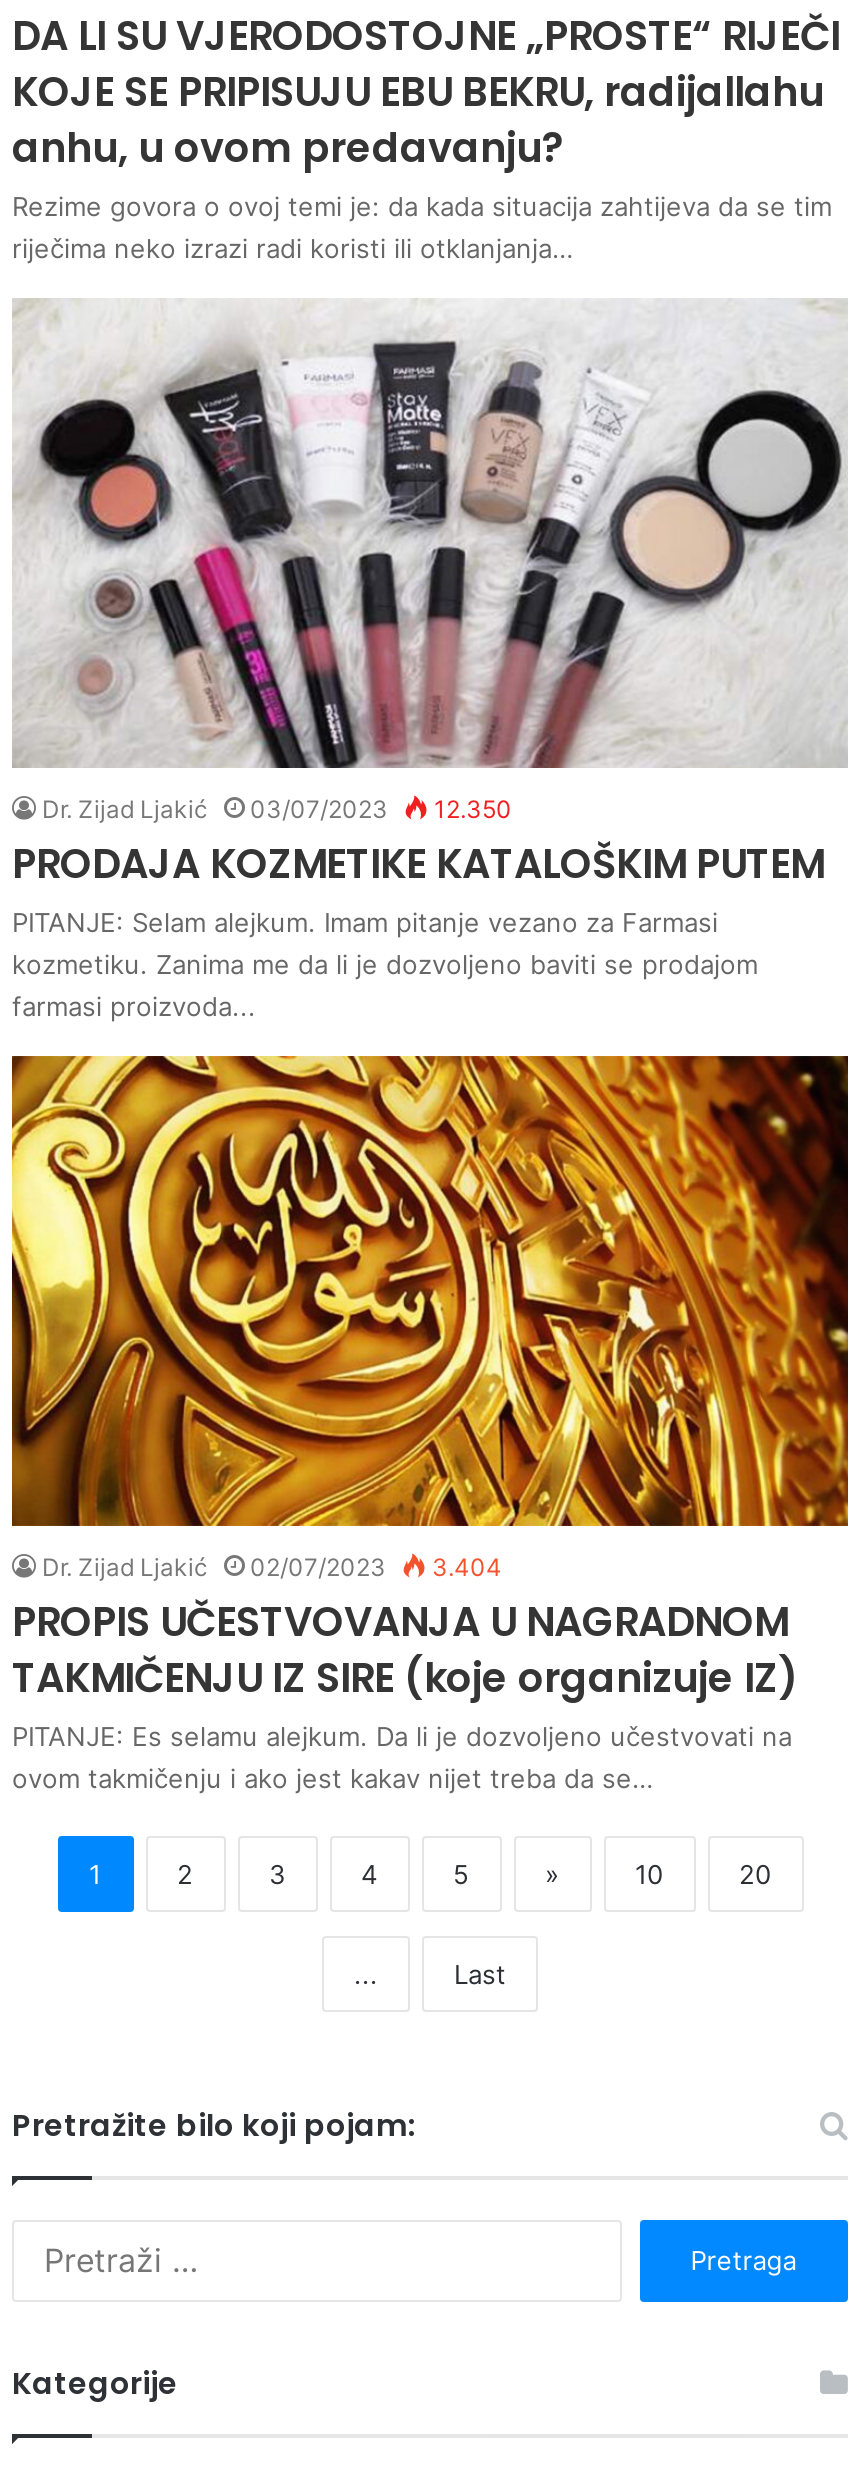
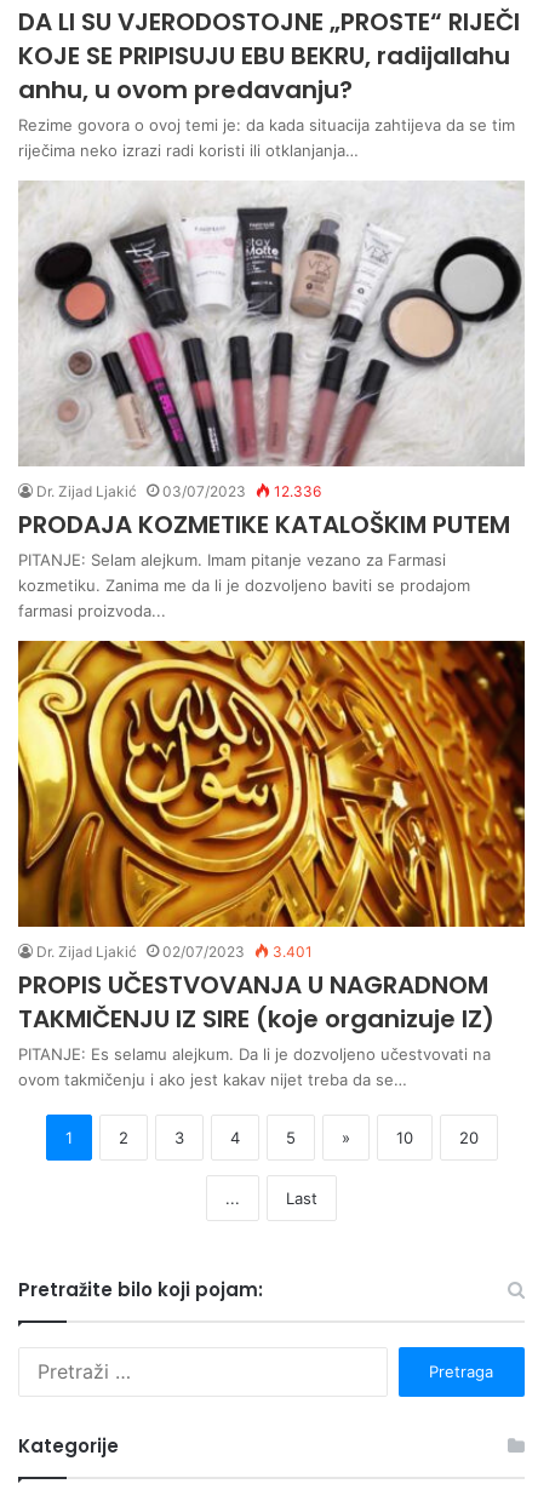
- Dr. Zijad Ljakić 03/07/2023 12.350
+ Dr. Zijad Ljakić 03/07/2023 12.336

- Dr. Zijad Ljakić 02/07/2023 3.404
+ Dr. Zijad Ljakić 02/07/2023 3.401
